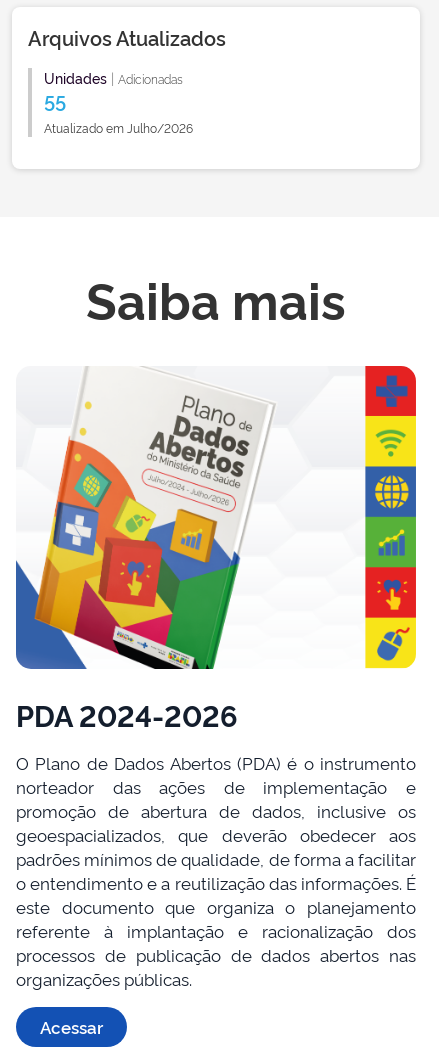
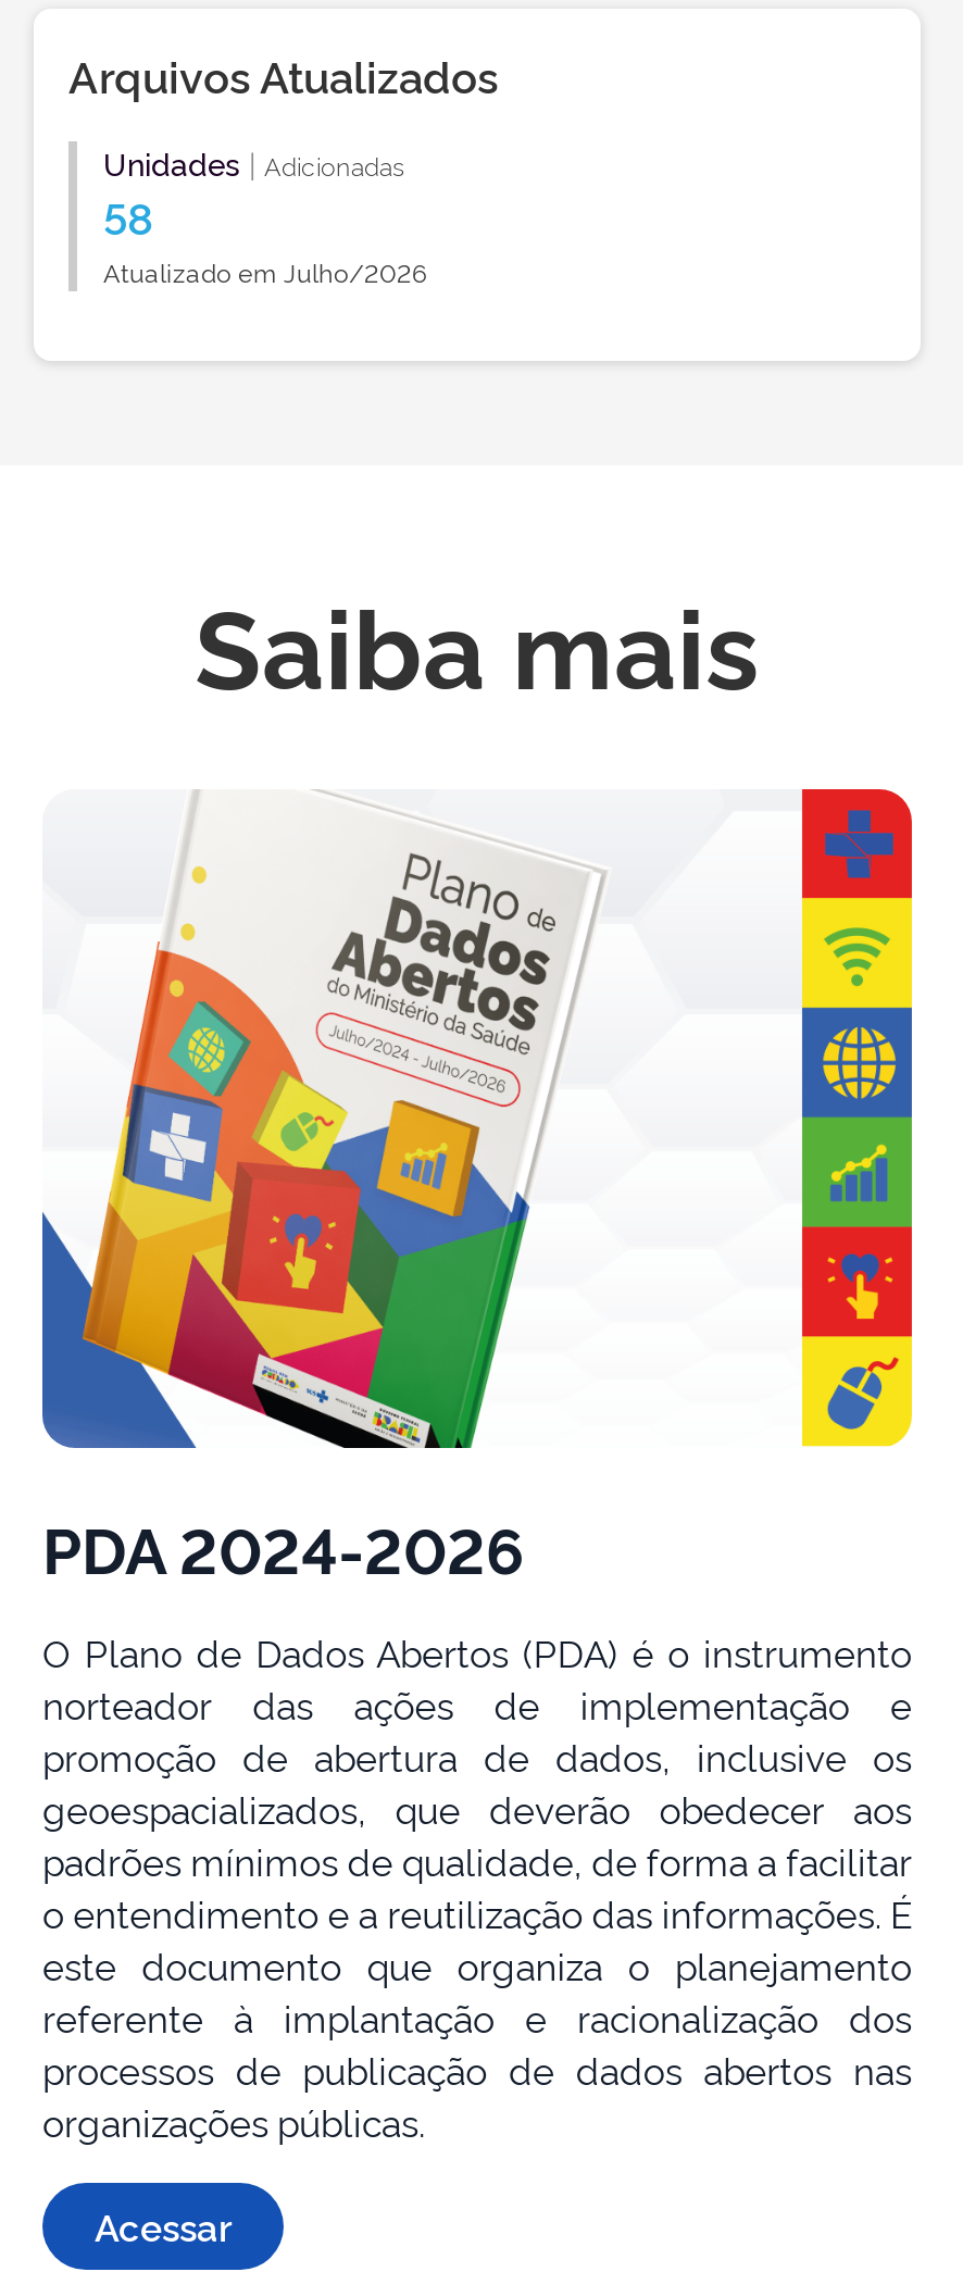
- 55
+ 58
